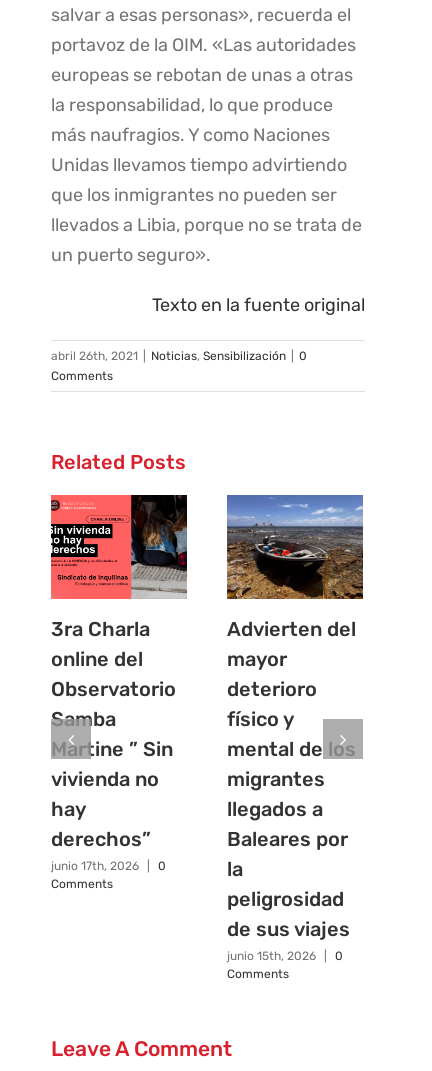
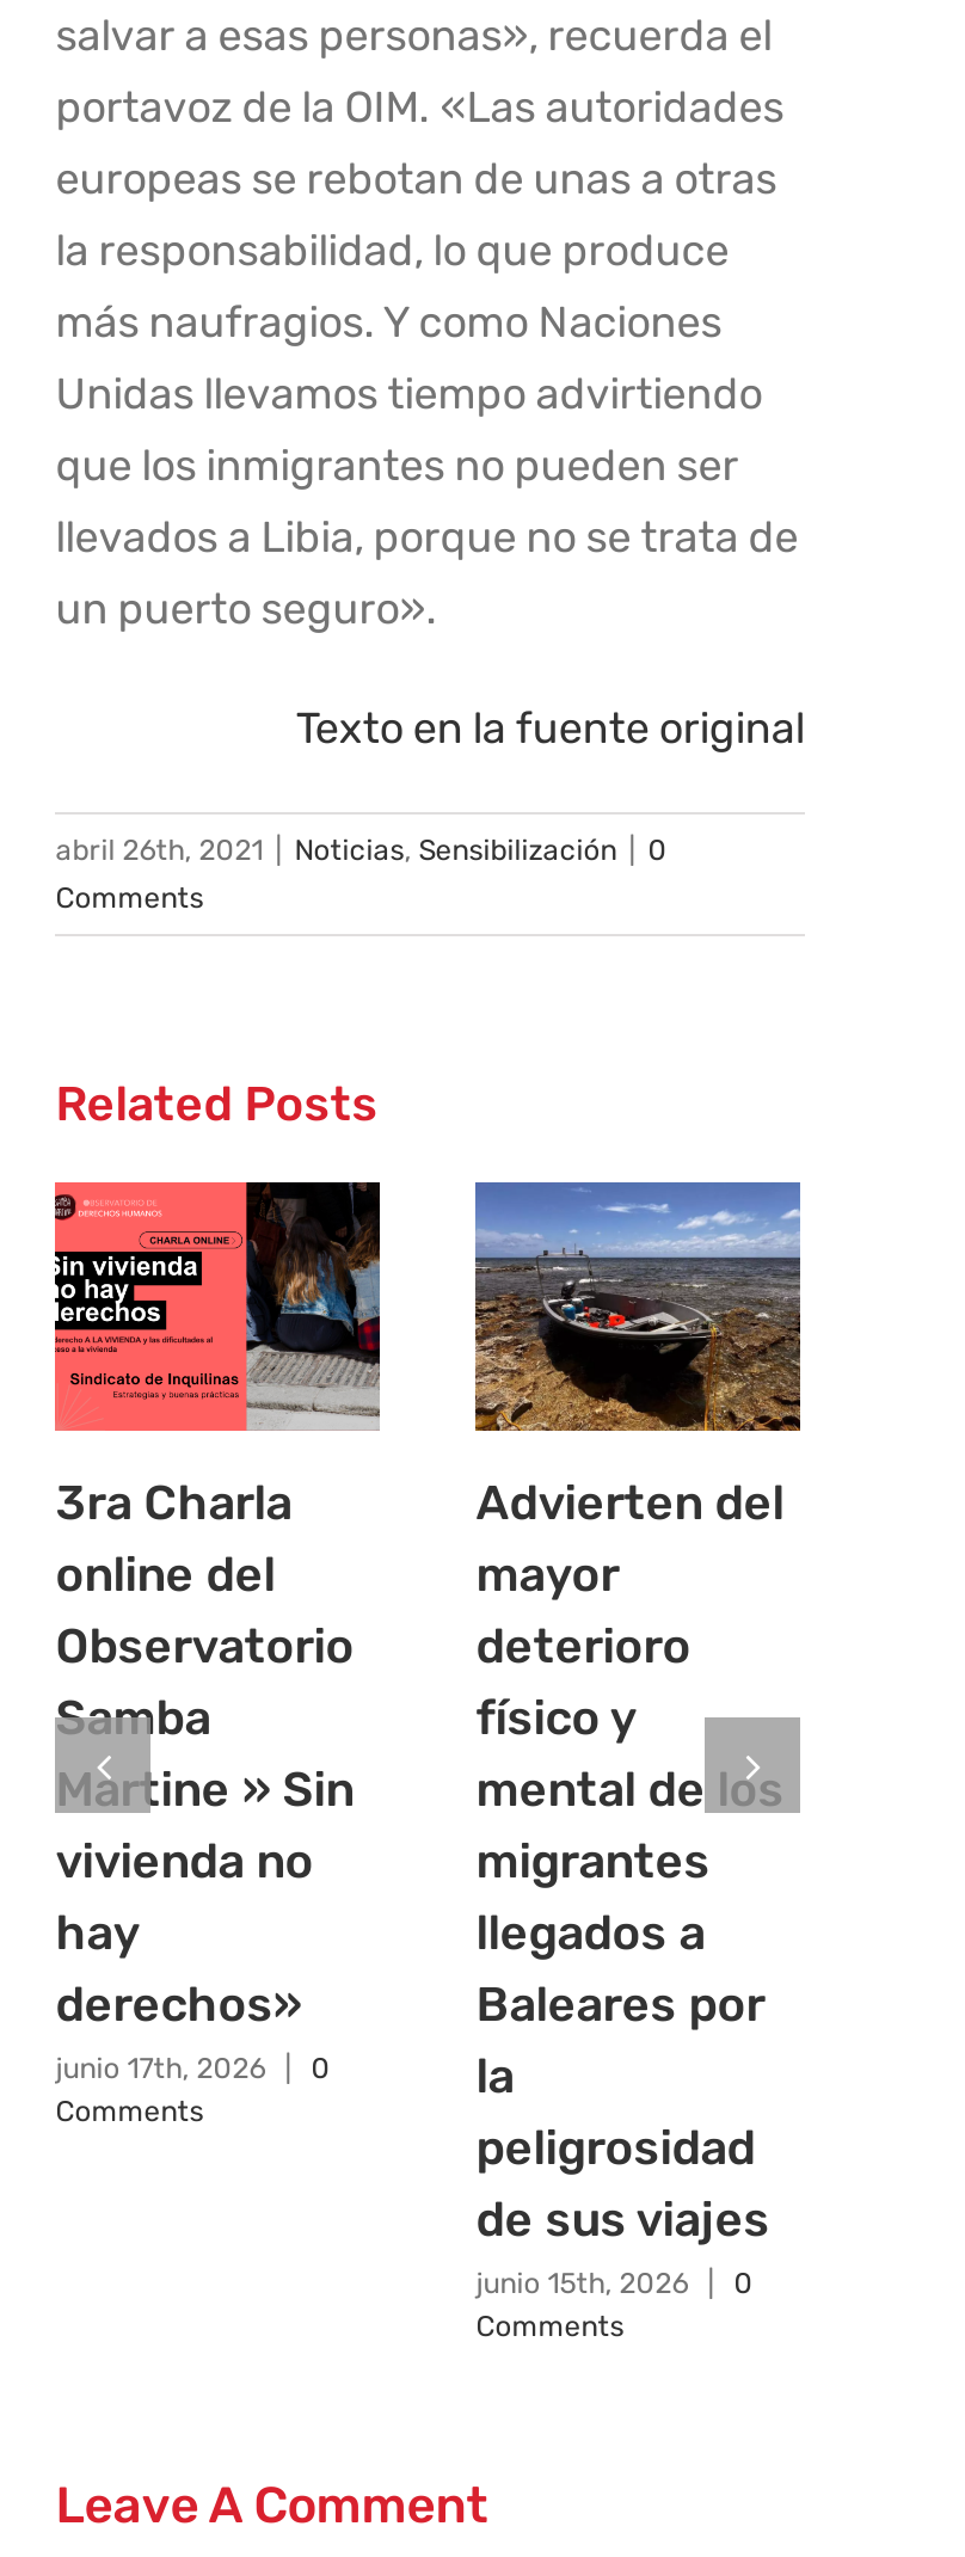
- Martine ” Sin
+ Martine » Sin

- derechos”
+ derechos»
